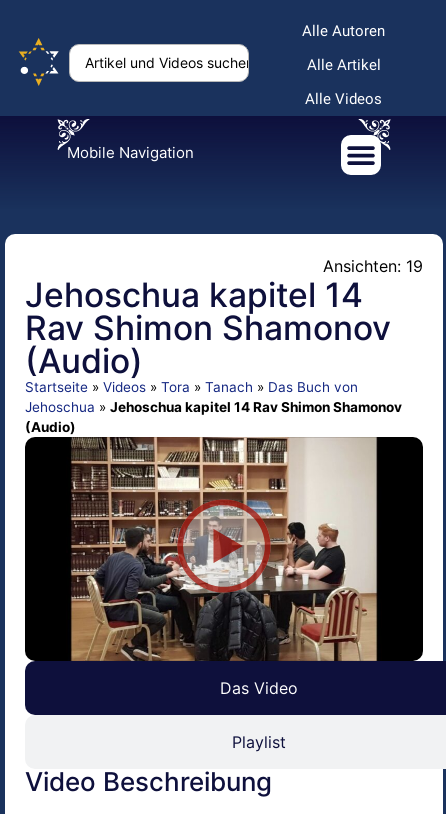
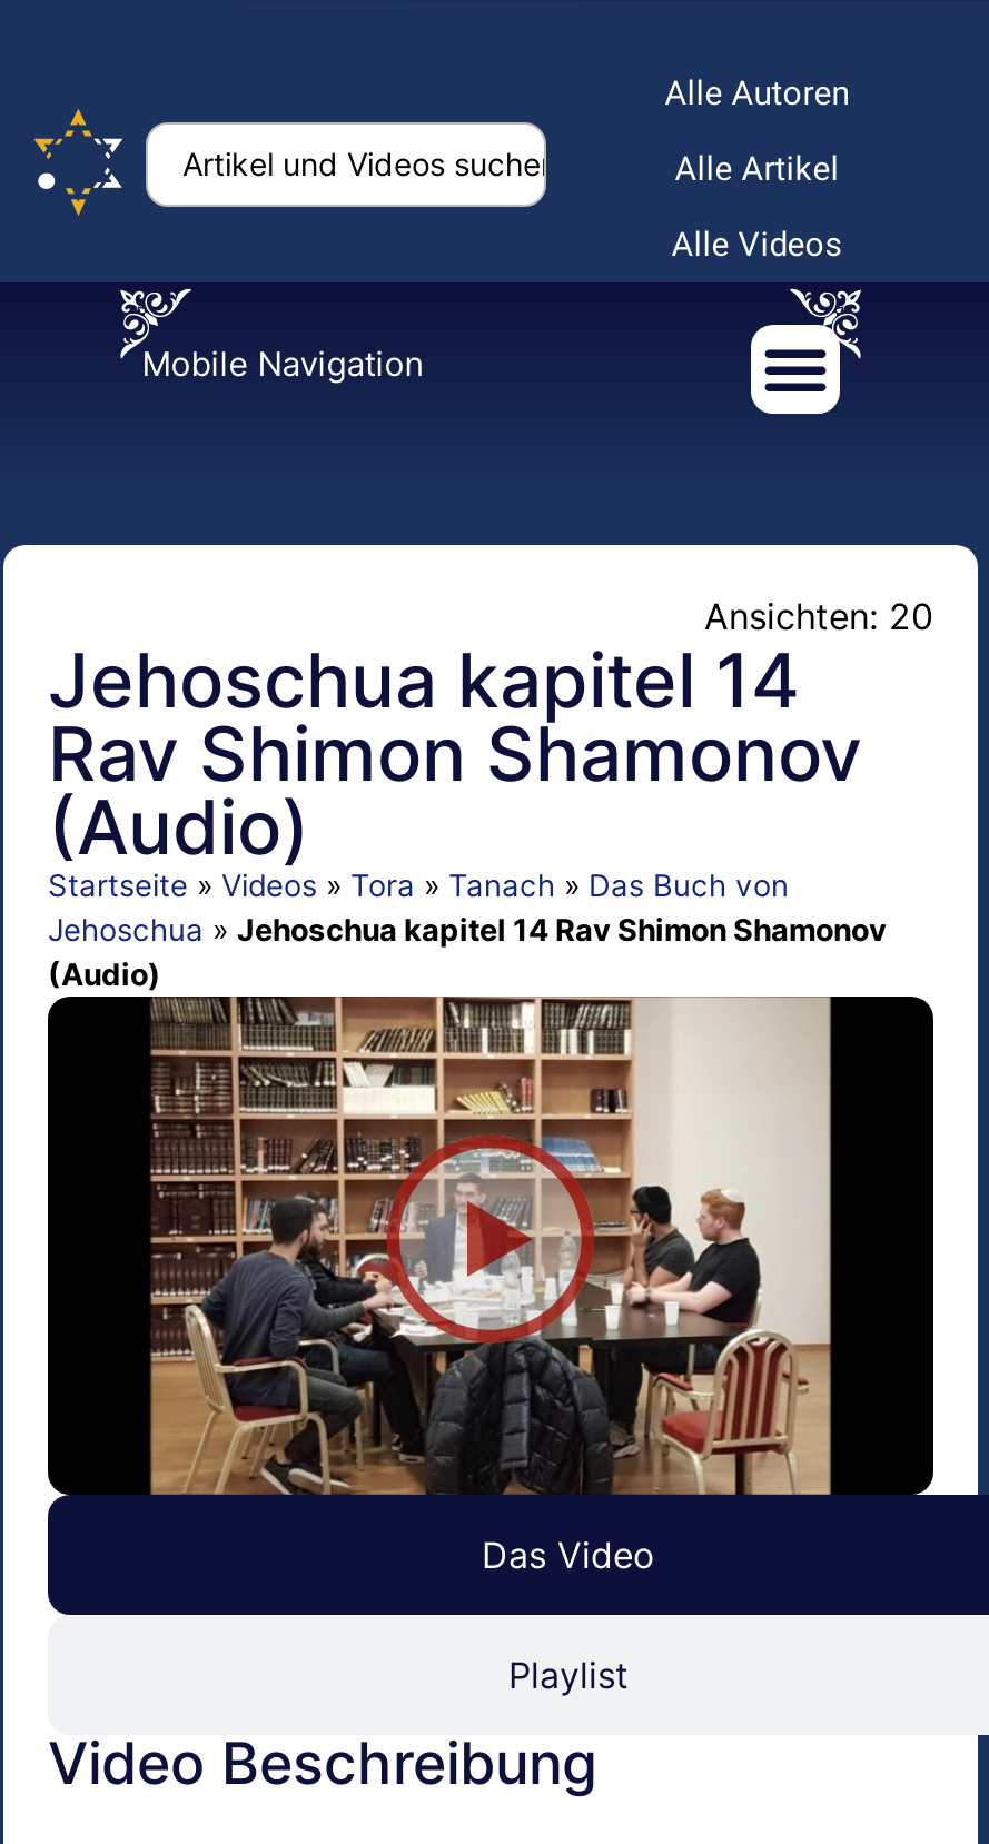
- Ansichten: 19
+ Ansichten: 20
